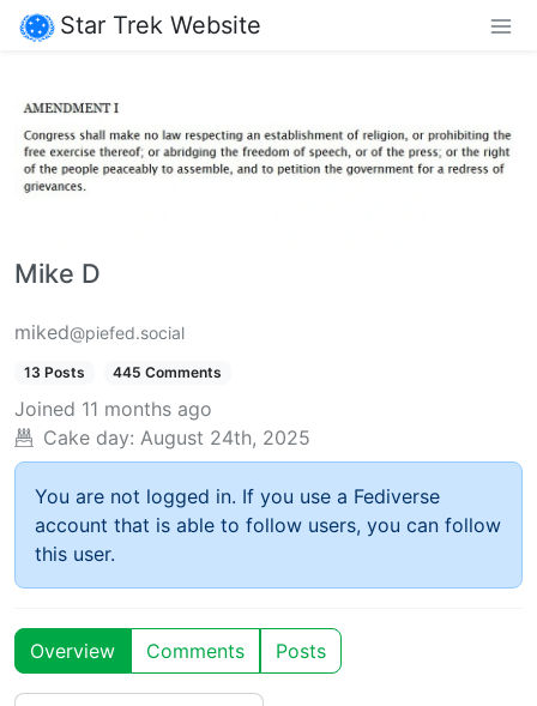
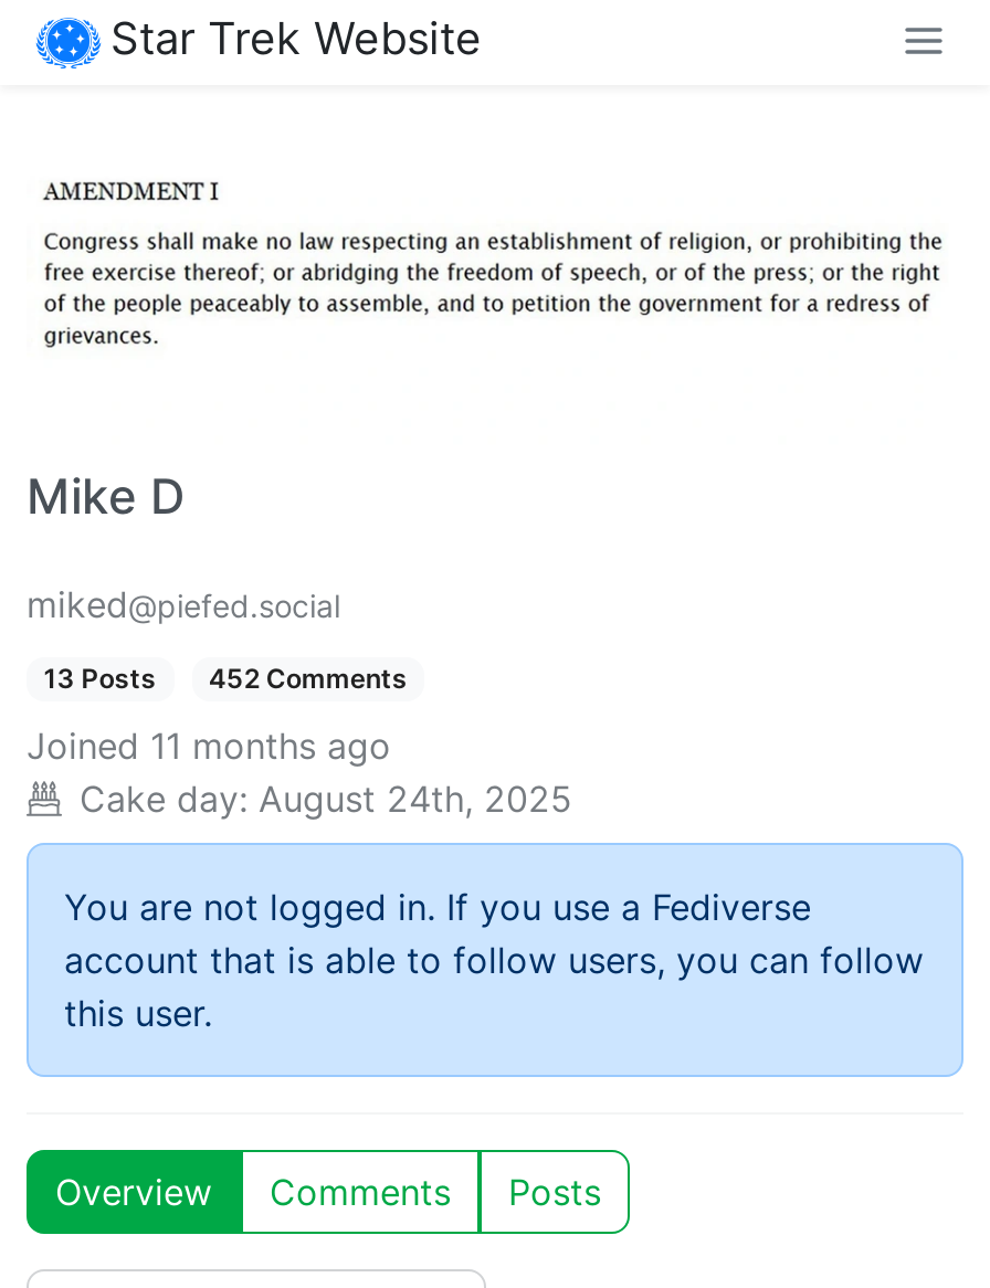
- 13 Posts 445 Comments
+ 13 Posts 452 Comments
